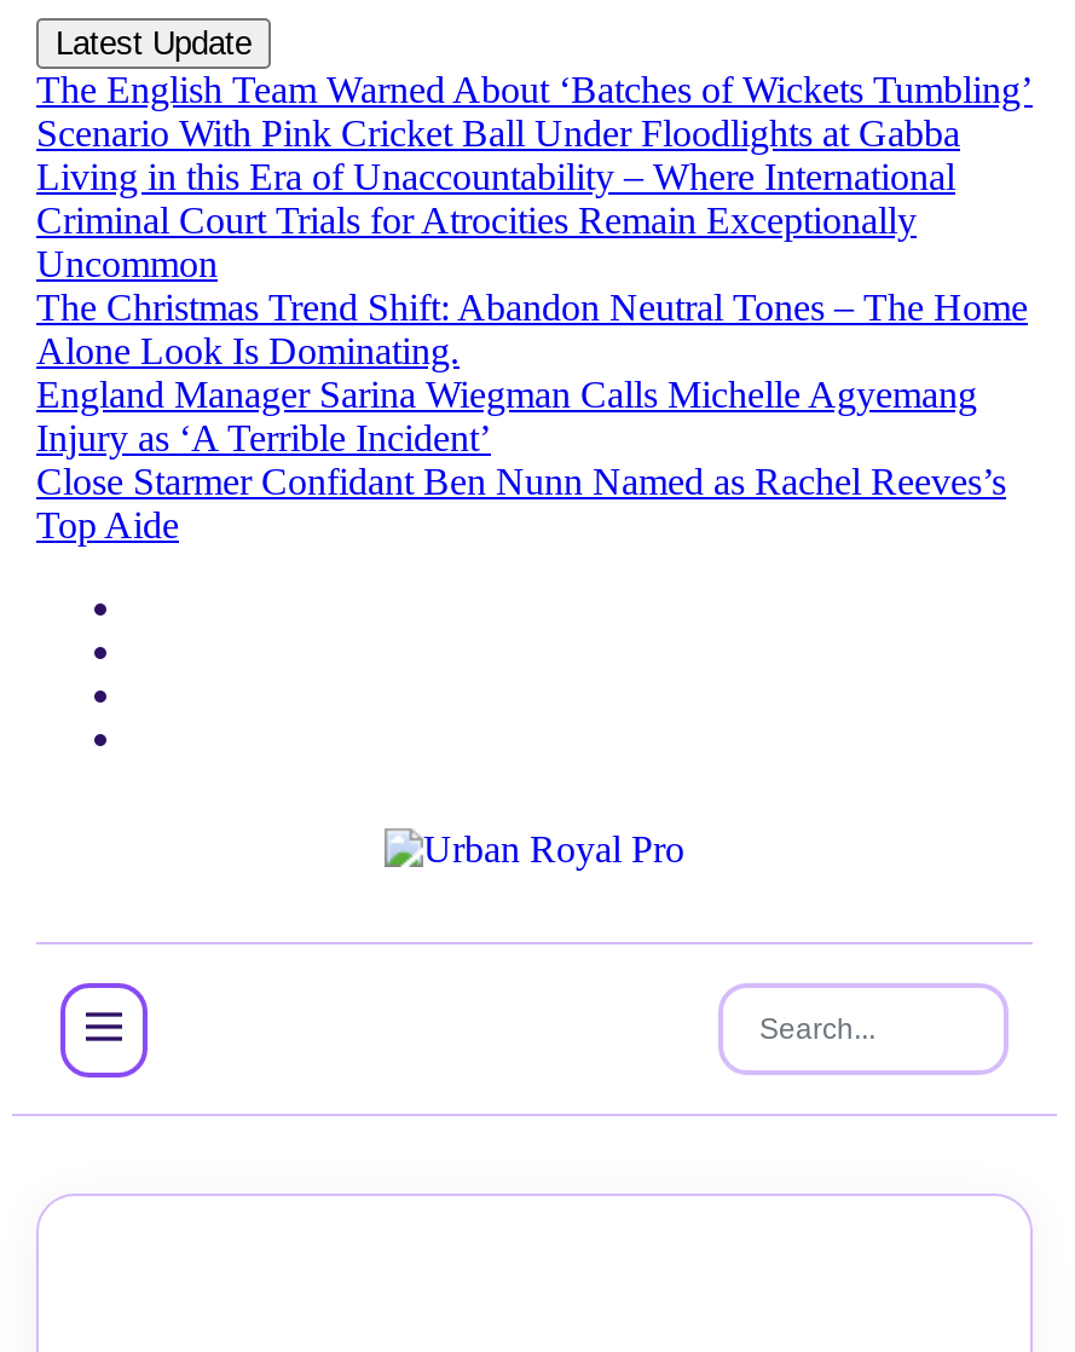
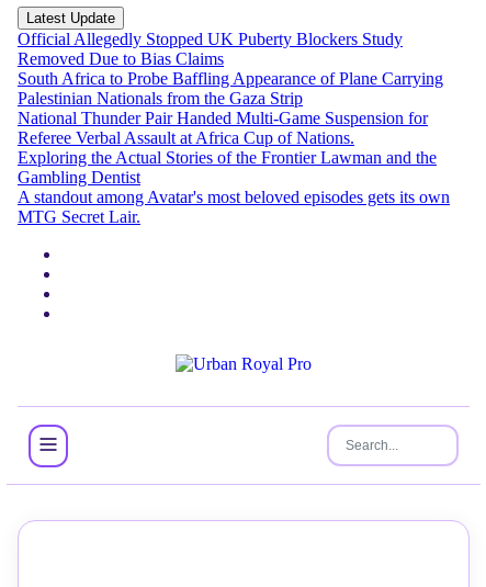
- The English Team Warned About ‘Batches of Wickets Tumbling’
- Scenario With Pink Cricket Ball Under Floodlights at Gabba
- Living in this Era of Unaccountability – Where International
- Criminal Court Trials for Atrocities Remain Exceptionally
- Uncommon
- The Christmas Trend Shift: Abandon Neutral Tones – The Home
- Alone Look Is Dominating.
- England Manager Sarina Wiegman Calls Michelle Agyemang
- Injury as ‘A Terrible Incident’
- Close Starmer Confidant Ben Nunn Named as Rachel Reeves’s
- Top Aide
+ Official Allegedly Stopped UK Puberty Blockers Study
+ Removed Due to Bias Claims
+ South Africa to Probe Baffling Appearance of Plane Carrying
+ Palestinian Nationals from the Gaza Strip
+ National Thunder Pair Handed Multi-Game Suspension for
+ Referee Verbal Assault at Africa Cup of Nations.
+ Exploring the Actual Stories of the Frontier Lawman and the
+ Gambling Dentist
+ A standout among Avatar's most beloved episodes gets its own
+ MTG Secret Lair.
